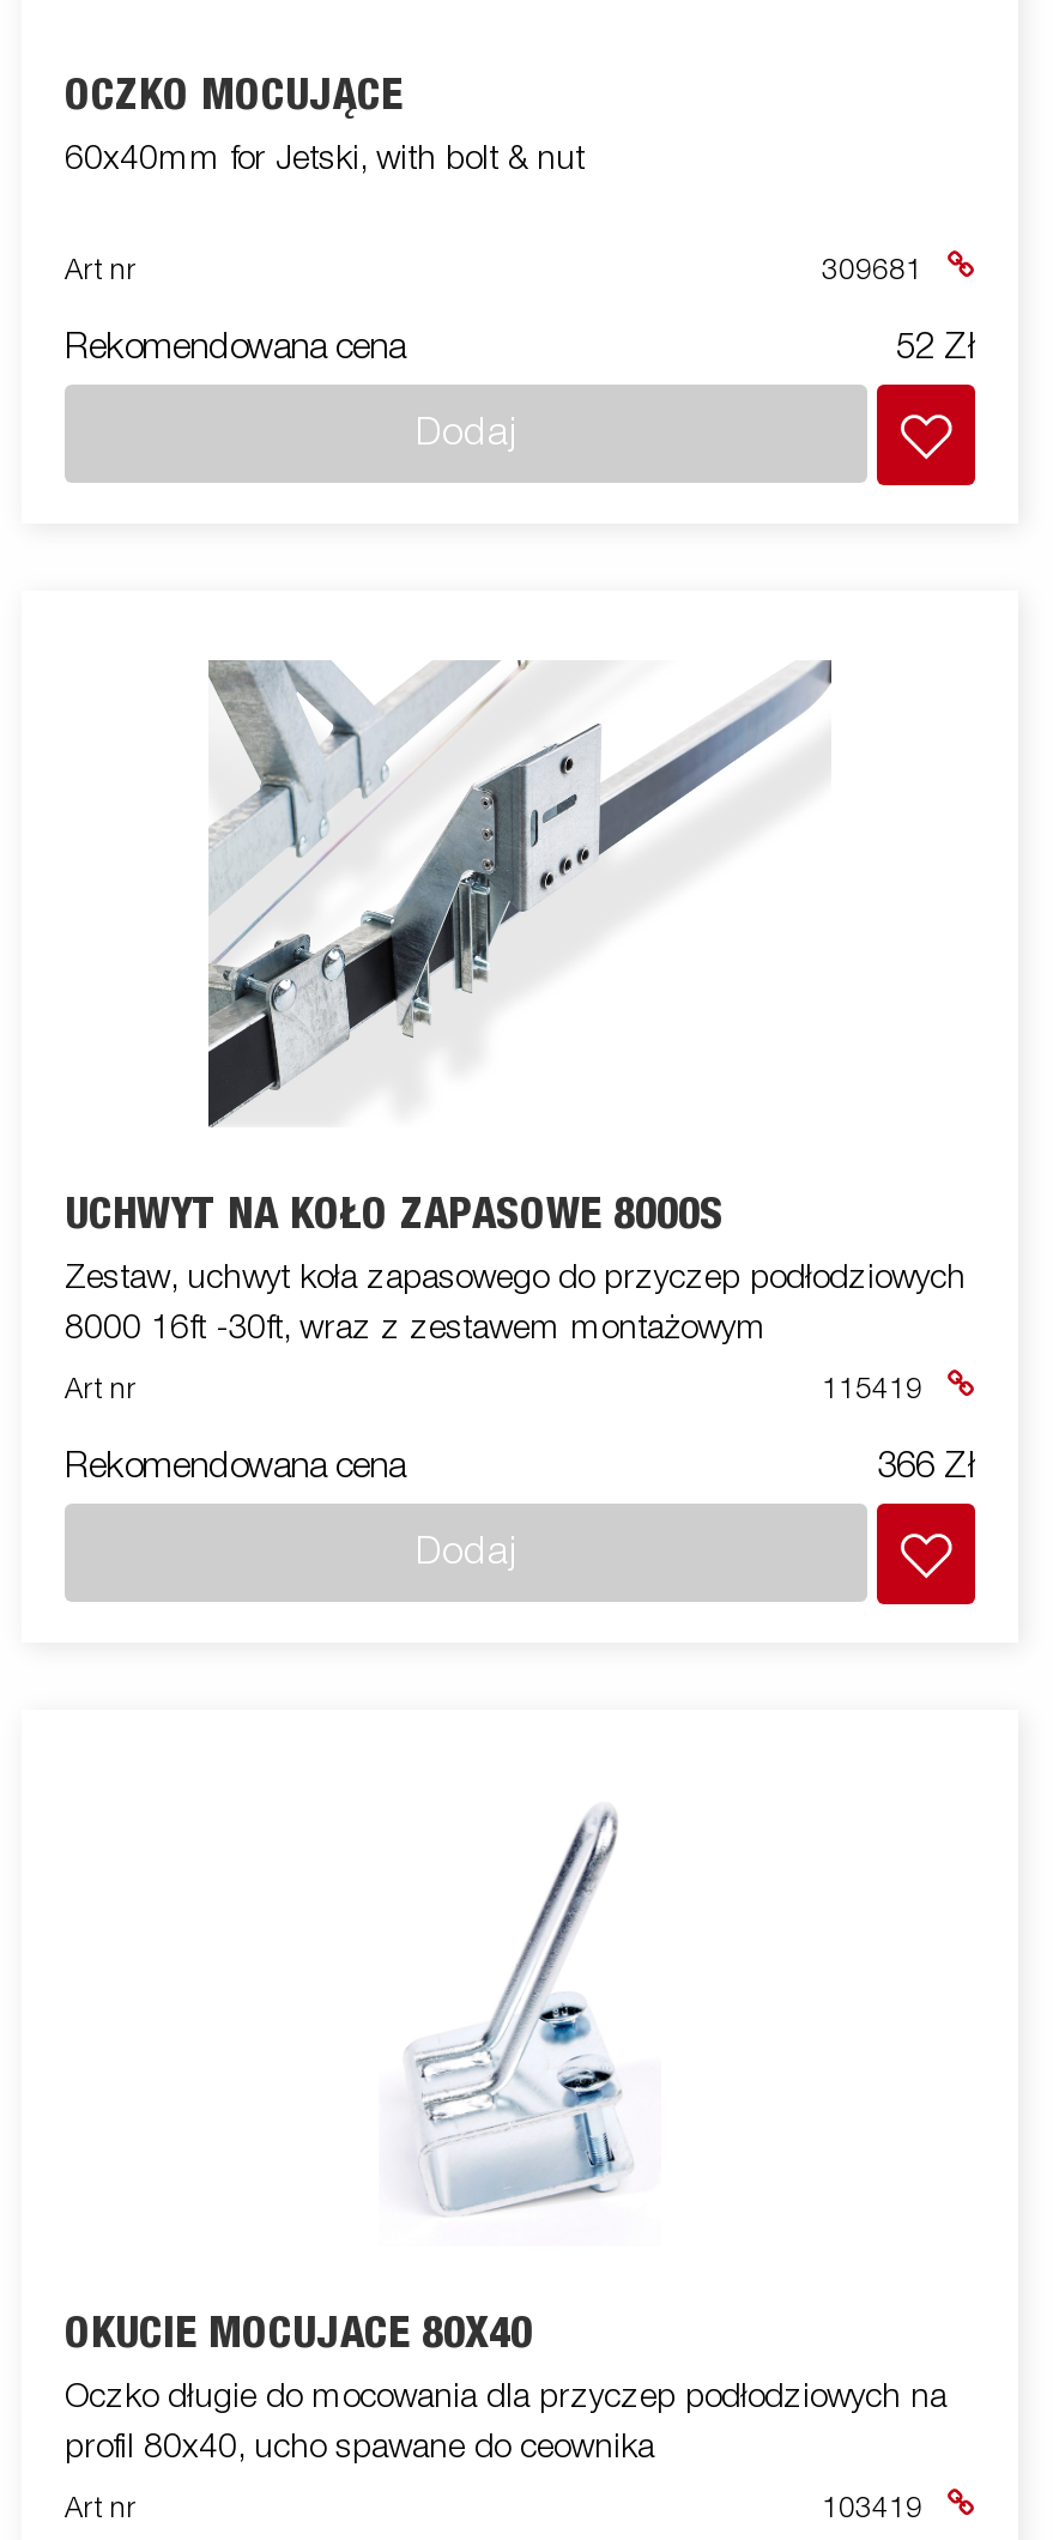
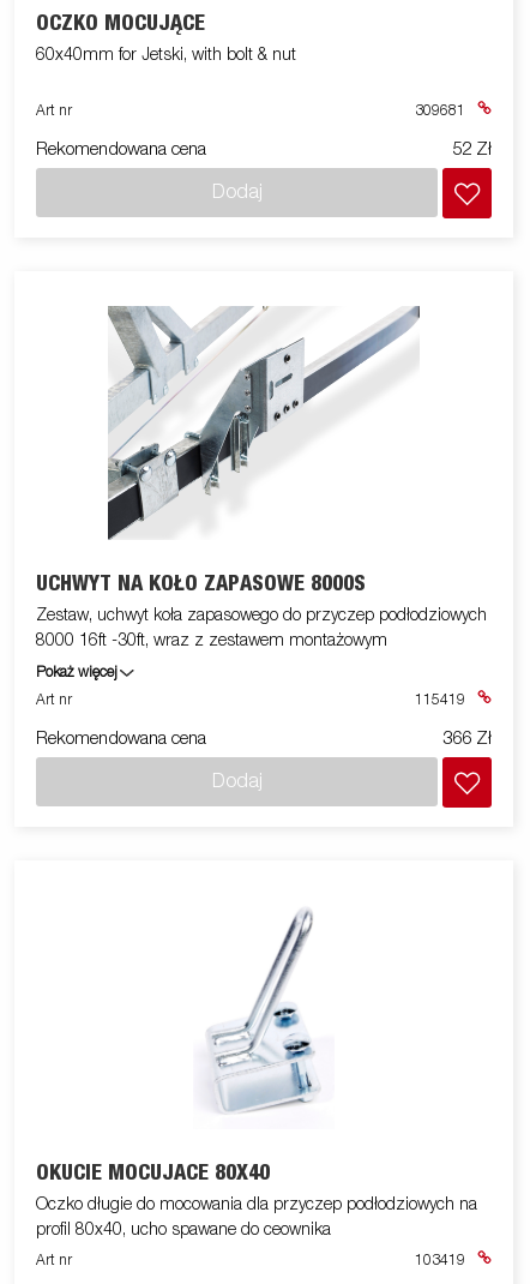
+ Pokaż więcej
